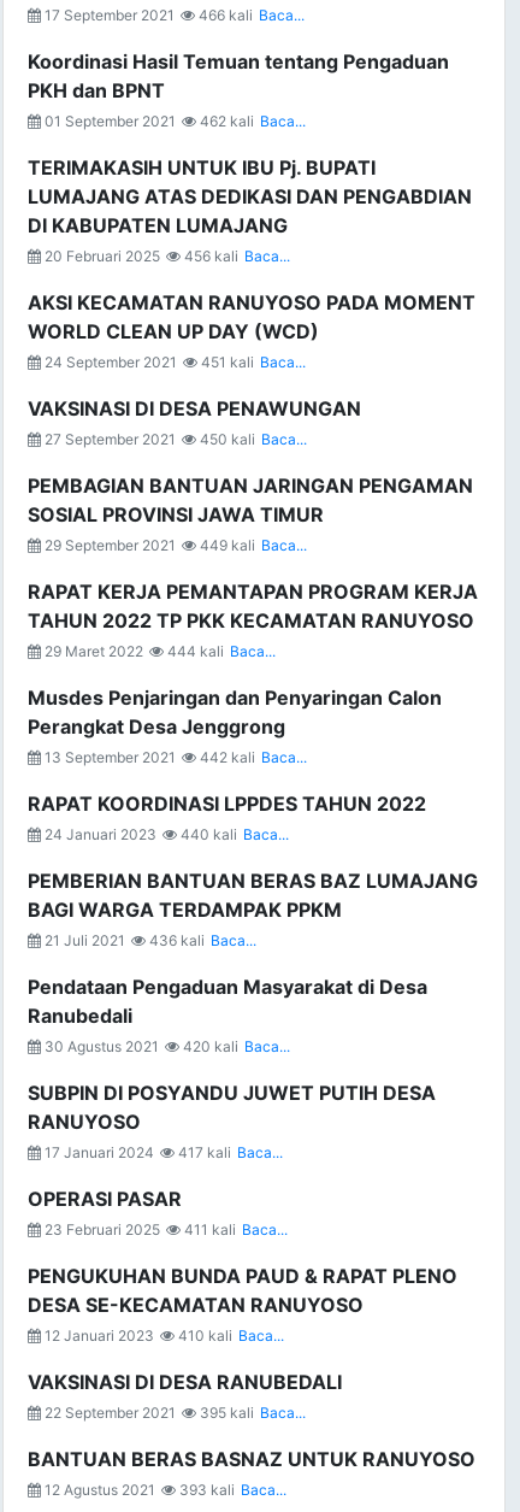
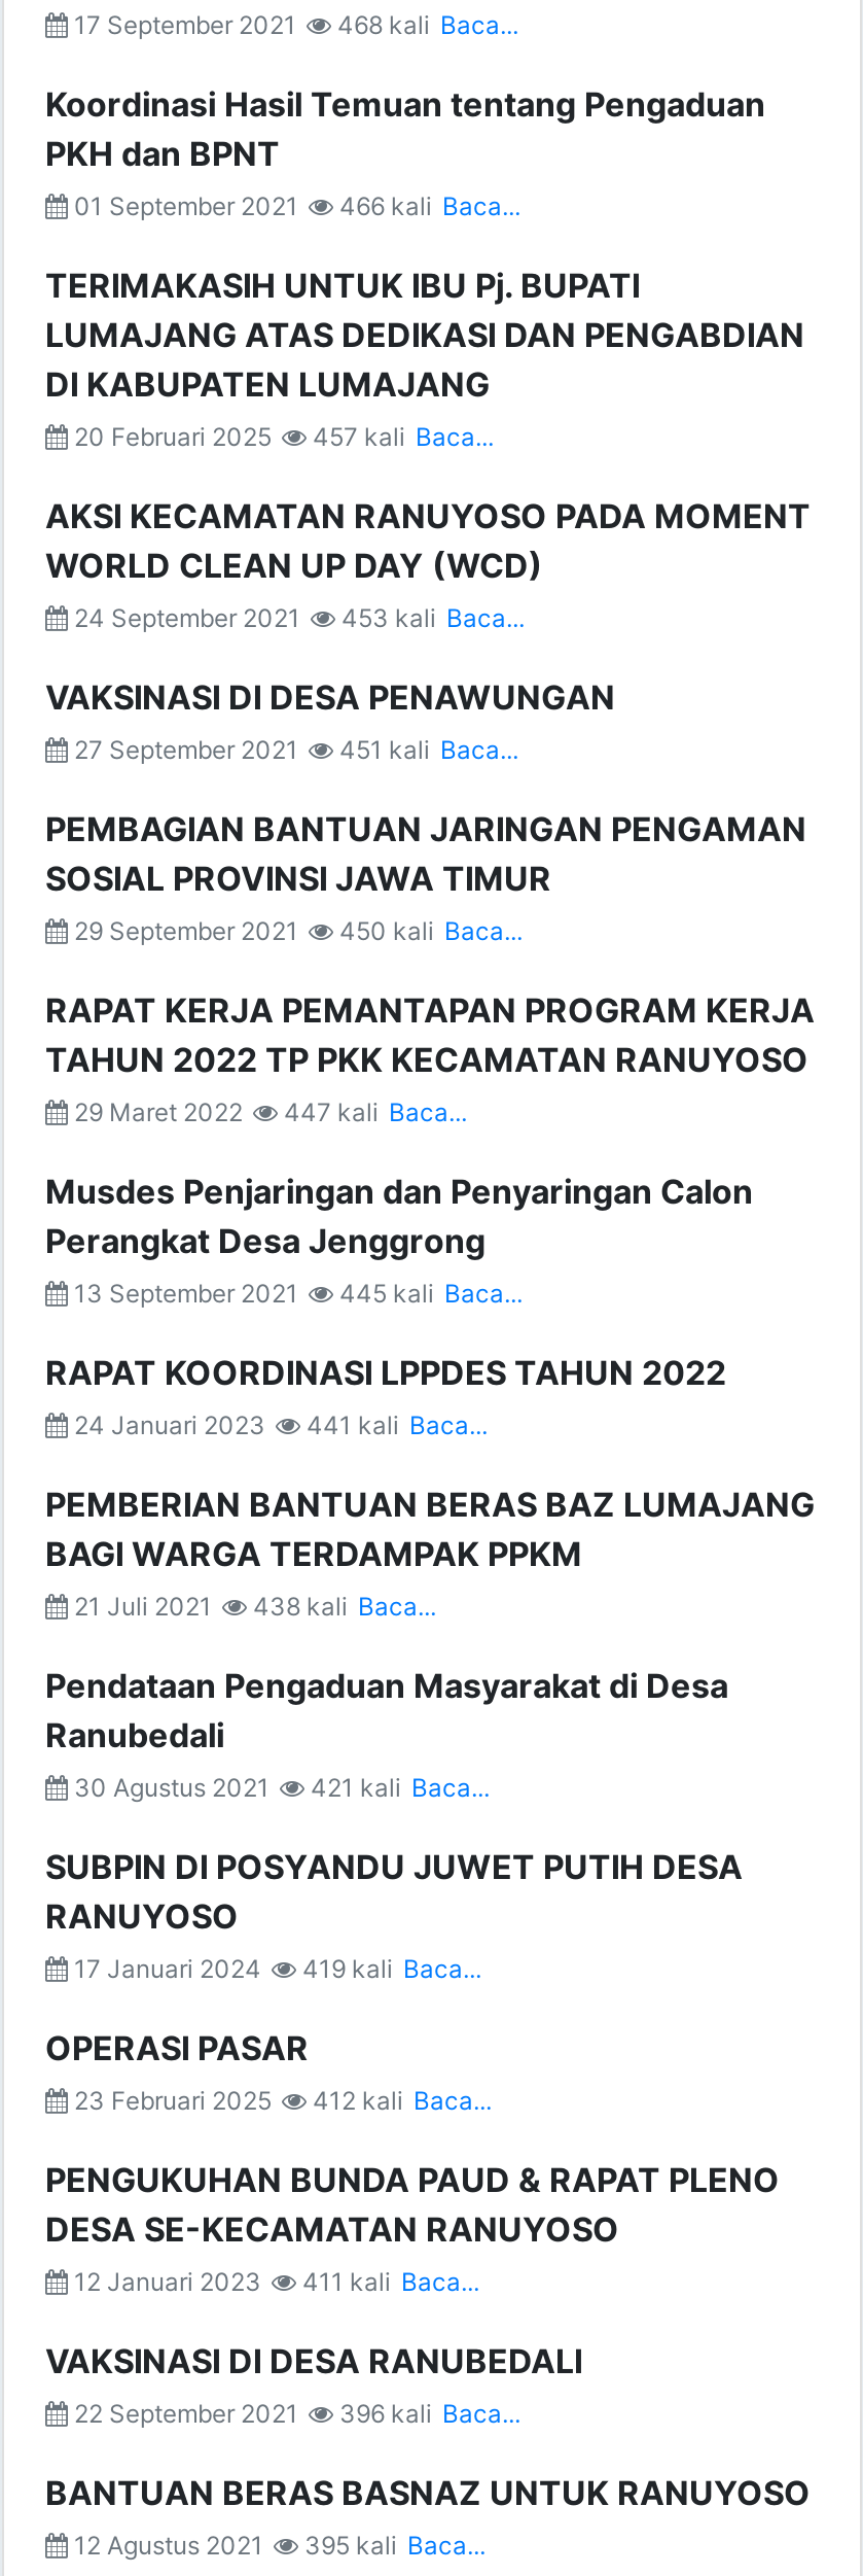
- 17 September 2021 466 kali Baca...
+ 17 September 2021 468 kali Baca...

- 01 September 2021 462 kali Baca...
+ 01 September 2021 466 kali Baca...

- 20 Februari 2025 456 kali Baca...
+ 20 Februari 2025 457 kali Baca...

- 24 September 2021 451 kali Baca...
+ 24 September 2021 453 kali Baca...

- 27 September 2021 450 kali Baca...
+ 27 September 2021 451 kali Baca...

- 29 September 2021 449 kali Baca...
+ 29 September 2021 450 kali Baca...

- 29 Maret 2022 444 kali Baca...
+ 29 Maret 2022 447 kali Baca...

- 13 September 2021 442 kali Baca...
+ 13 September 2021 445 kali Baca...

- 24 Januari 2023 440 kali Baca...
+ 24 Januari 2023 441 kali Baca...

- 21 Juli 2021 436 kali Baca...
+ 21 Juli 2021 438 kali Baca...

- 30 Agustus 2021 420 kali Baca...
+ 30 Agustus 2021 421 kali Baca...

- 17 Januari 2024 417 kali Baca...
+ 17 Januari 2024 419 kali Baca...

- 23 Februari 2025 411 kali Baca...
+ 23 Februari 2025 412 kali Baca...

- 12 Januari 2023 410 kali Baca...
+ 12 Januari 2023 411 kali Baca...

- 22 September 2021 395 kali Baca...
+ 22 September 2021 396 kali Baca...

- 12 Agustus 2021 393 kali Baca...
+ 12 Agustus 2021 395 kali Baca...
